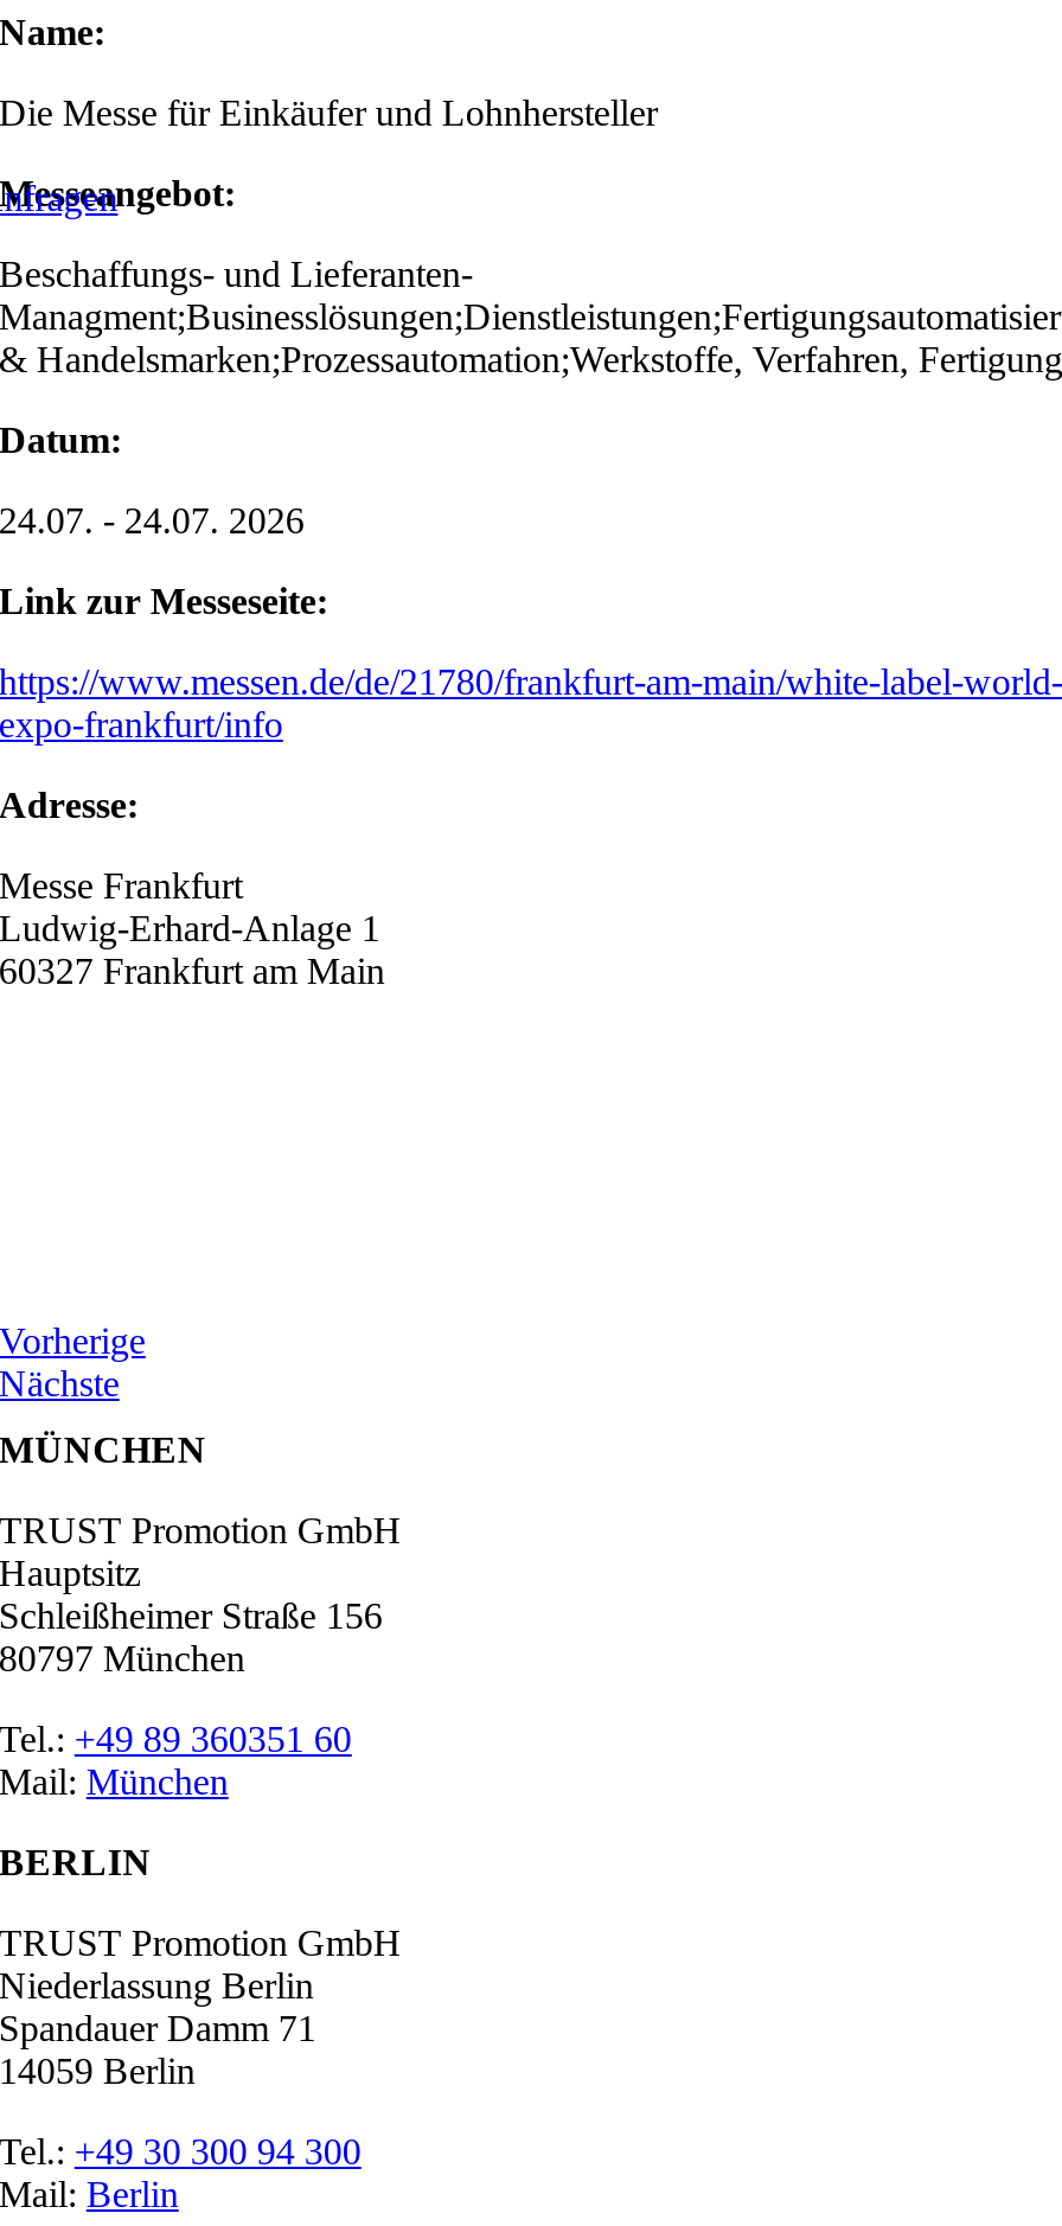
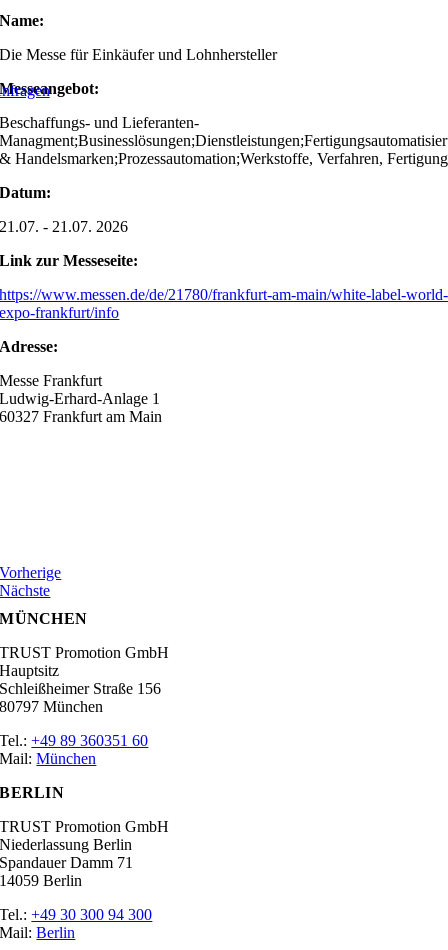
- 24.07. - 24.07. 2026
+ 21.07. - 21.07. 2026
